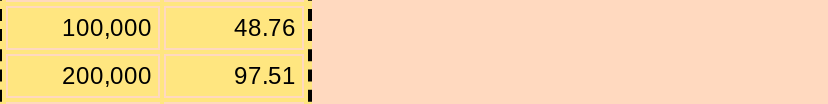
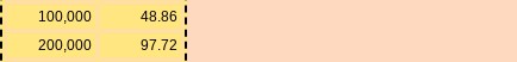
- 48.76
+ 48.86

- 97.51
+ 97.72
